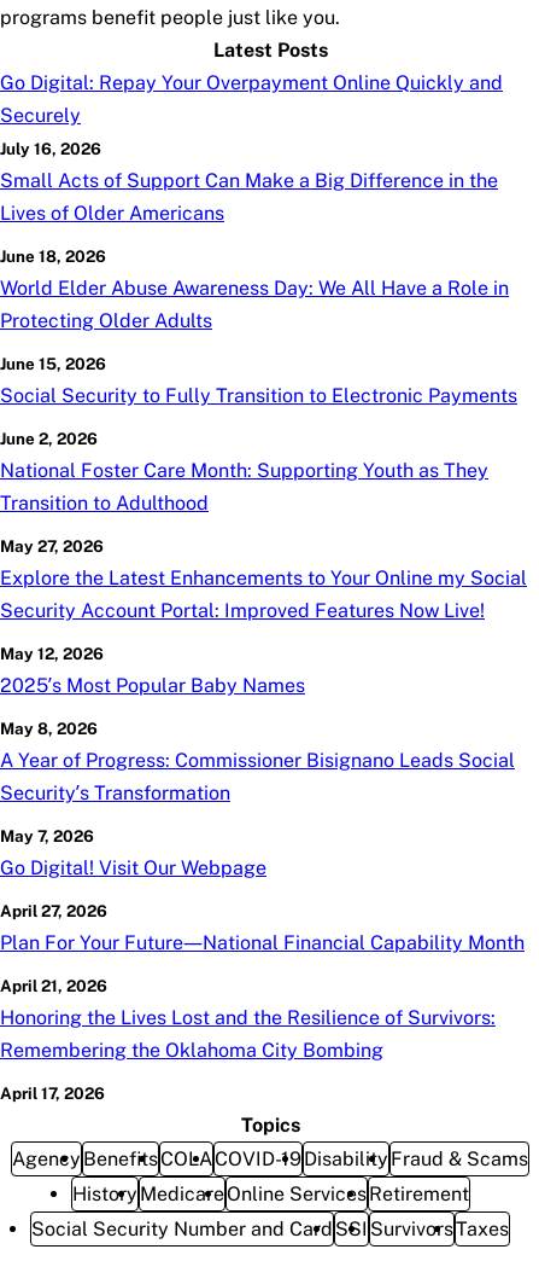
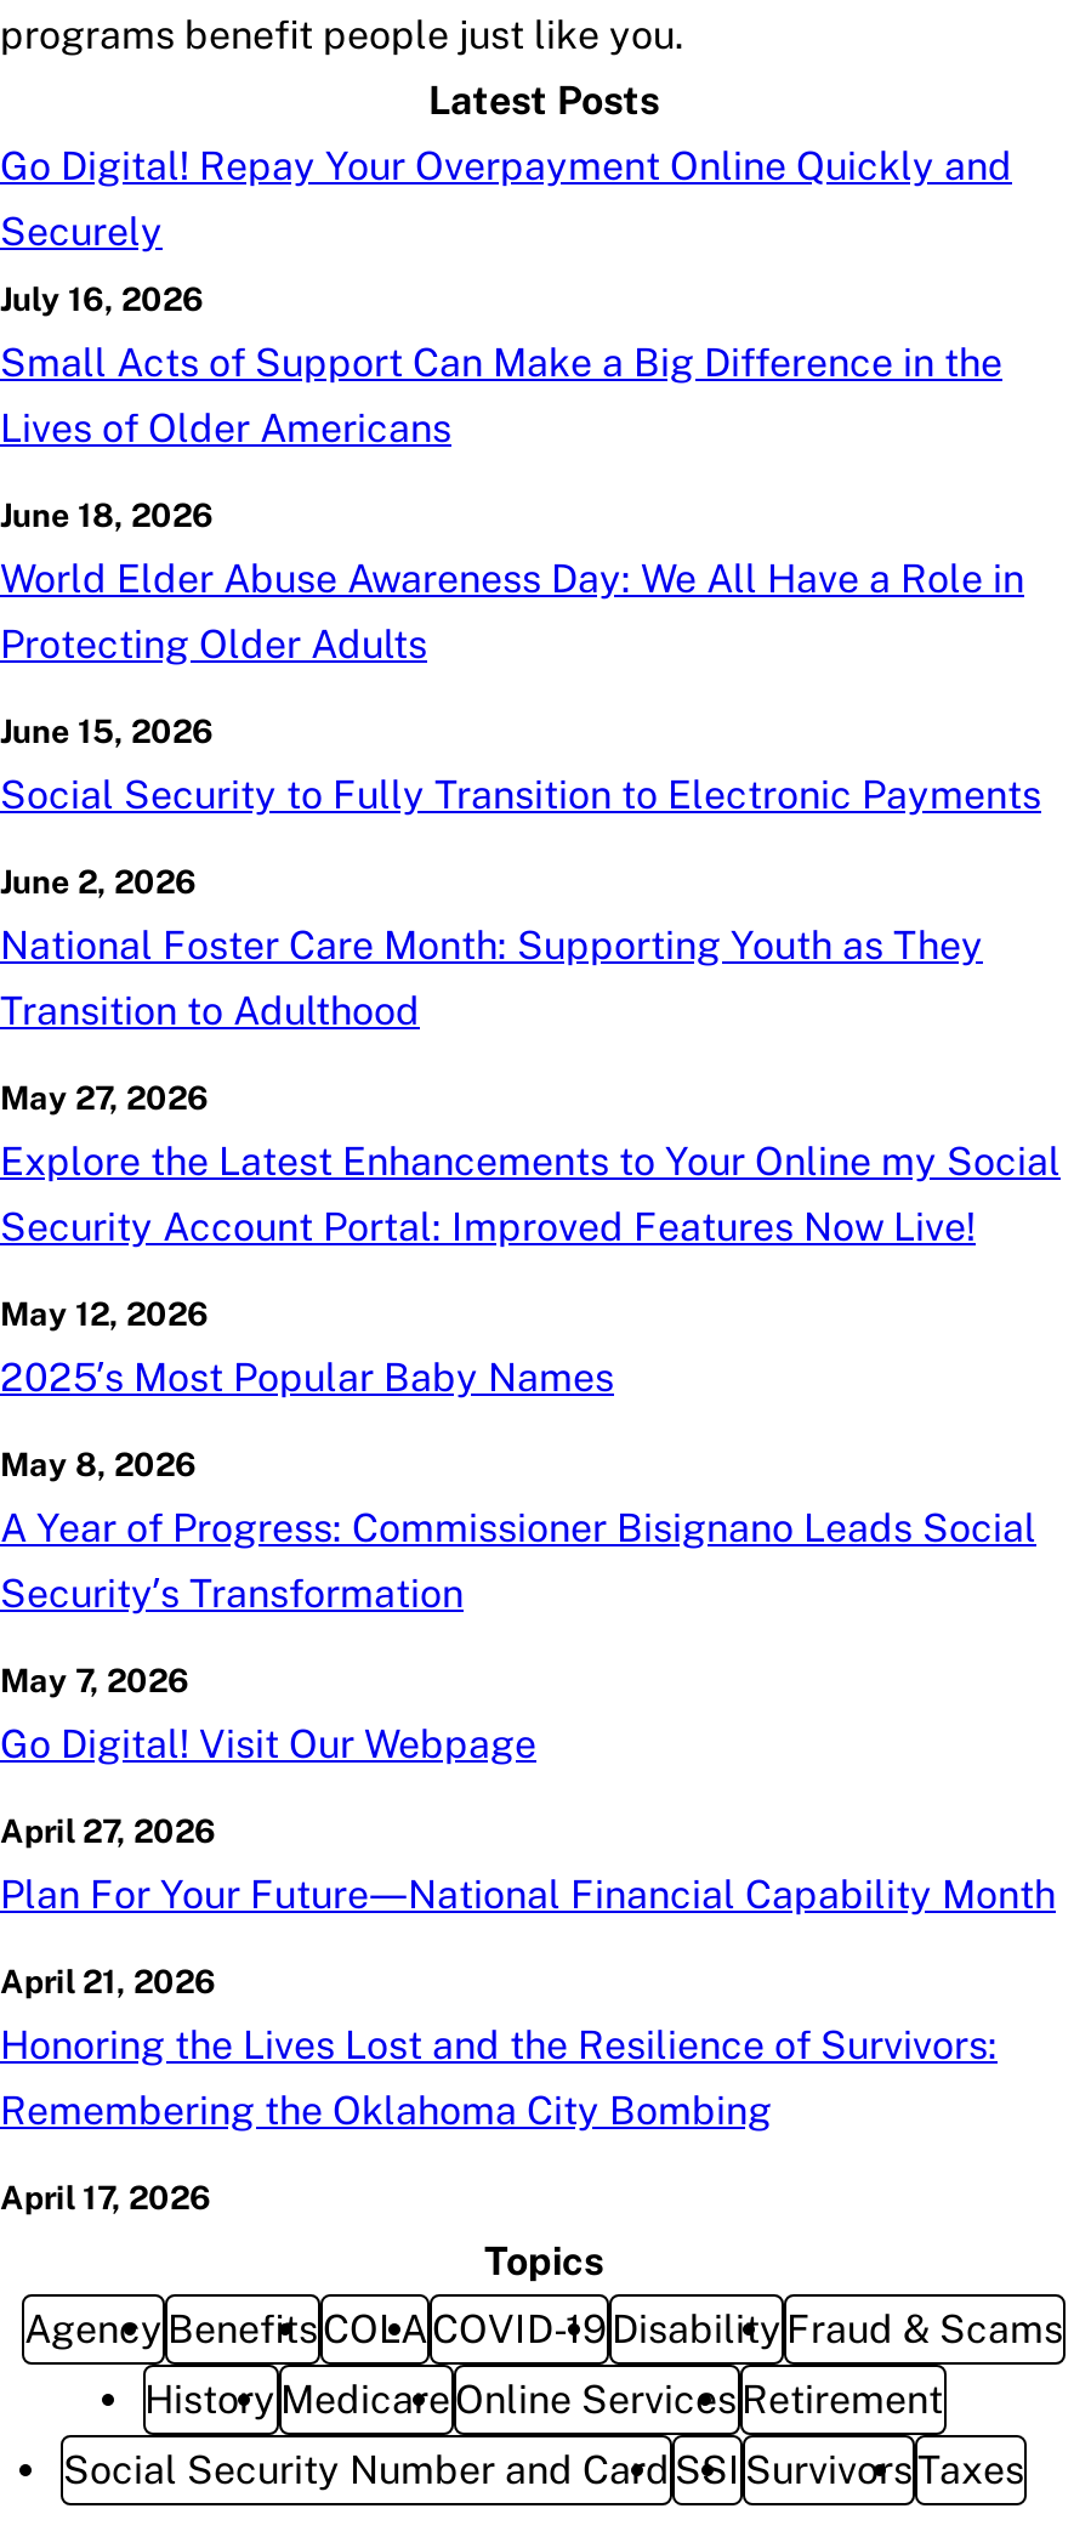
- Go Digital: Repay Your Overpayment Online Quickly and
+ Go Digital! Repay Your Overpayment Online Quickly and
